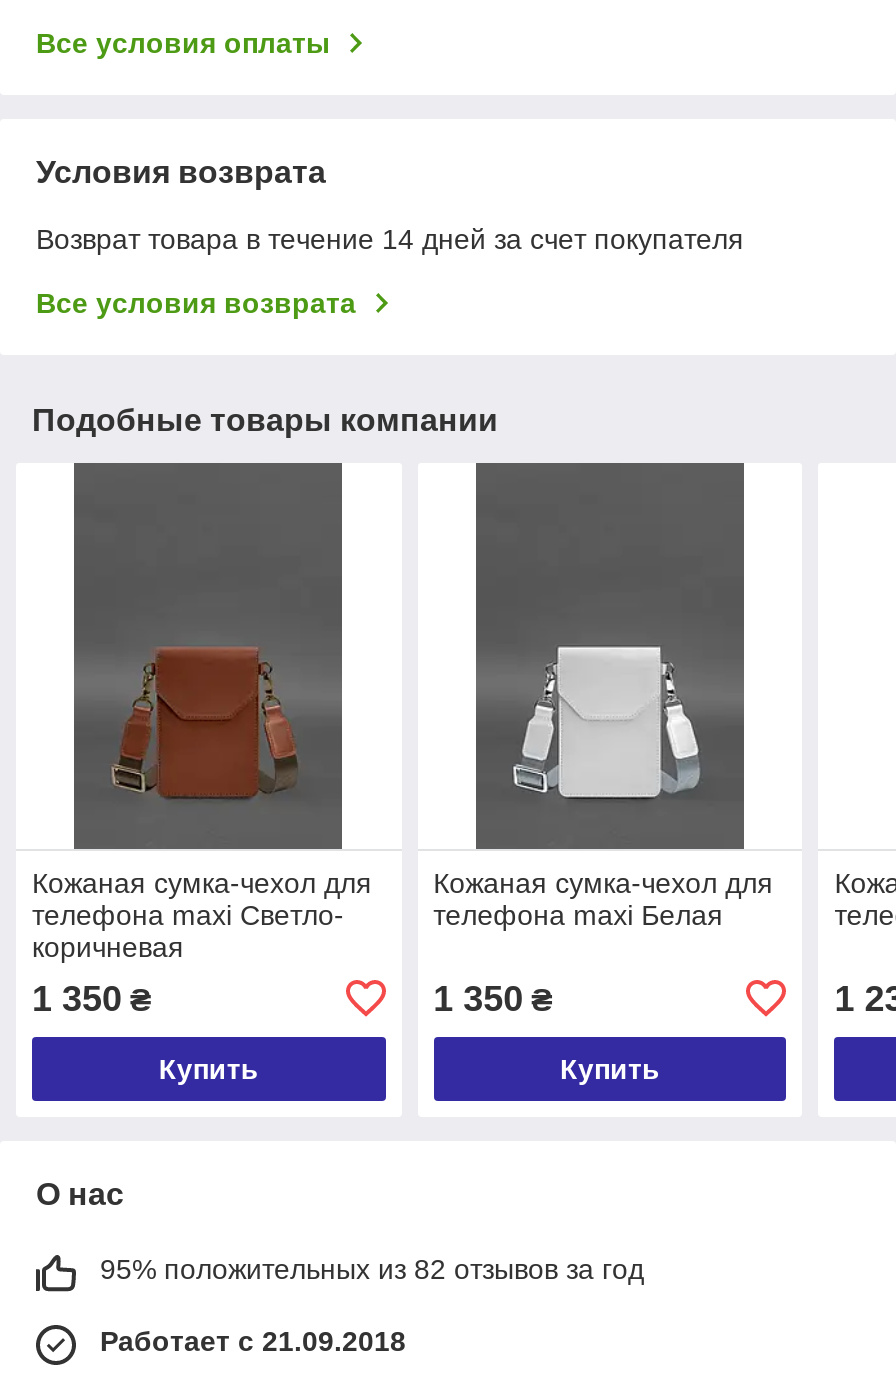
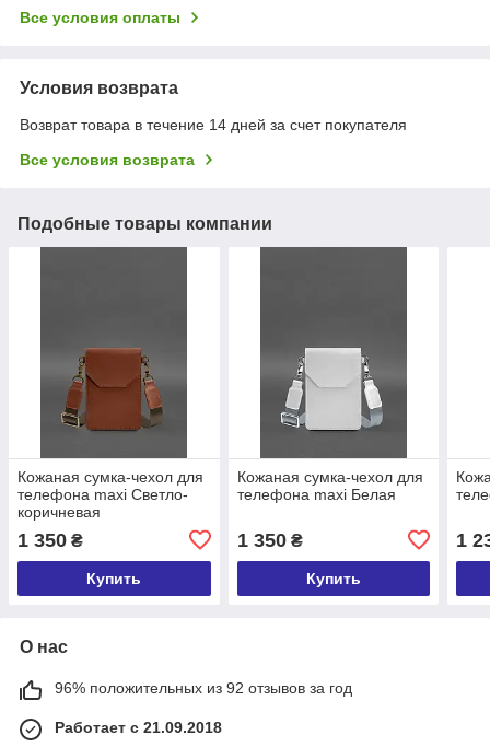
- 95% положительных из 82 отзывов за год
+ 96% положительных из 92 отзывов за год
